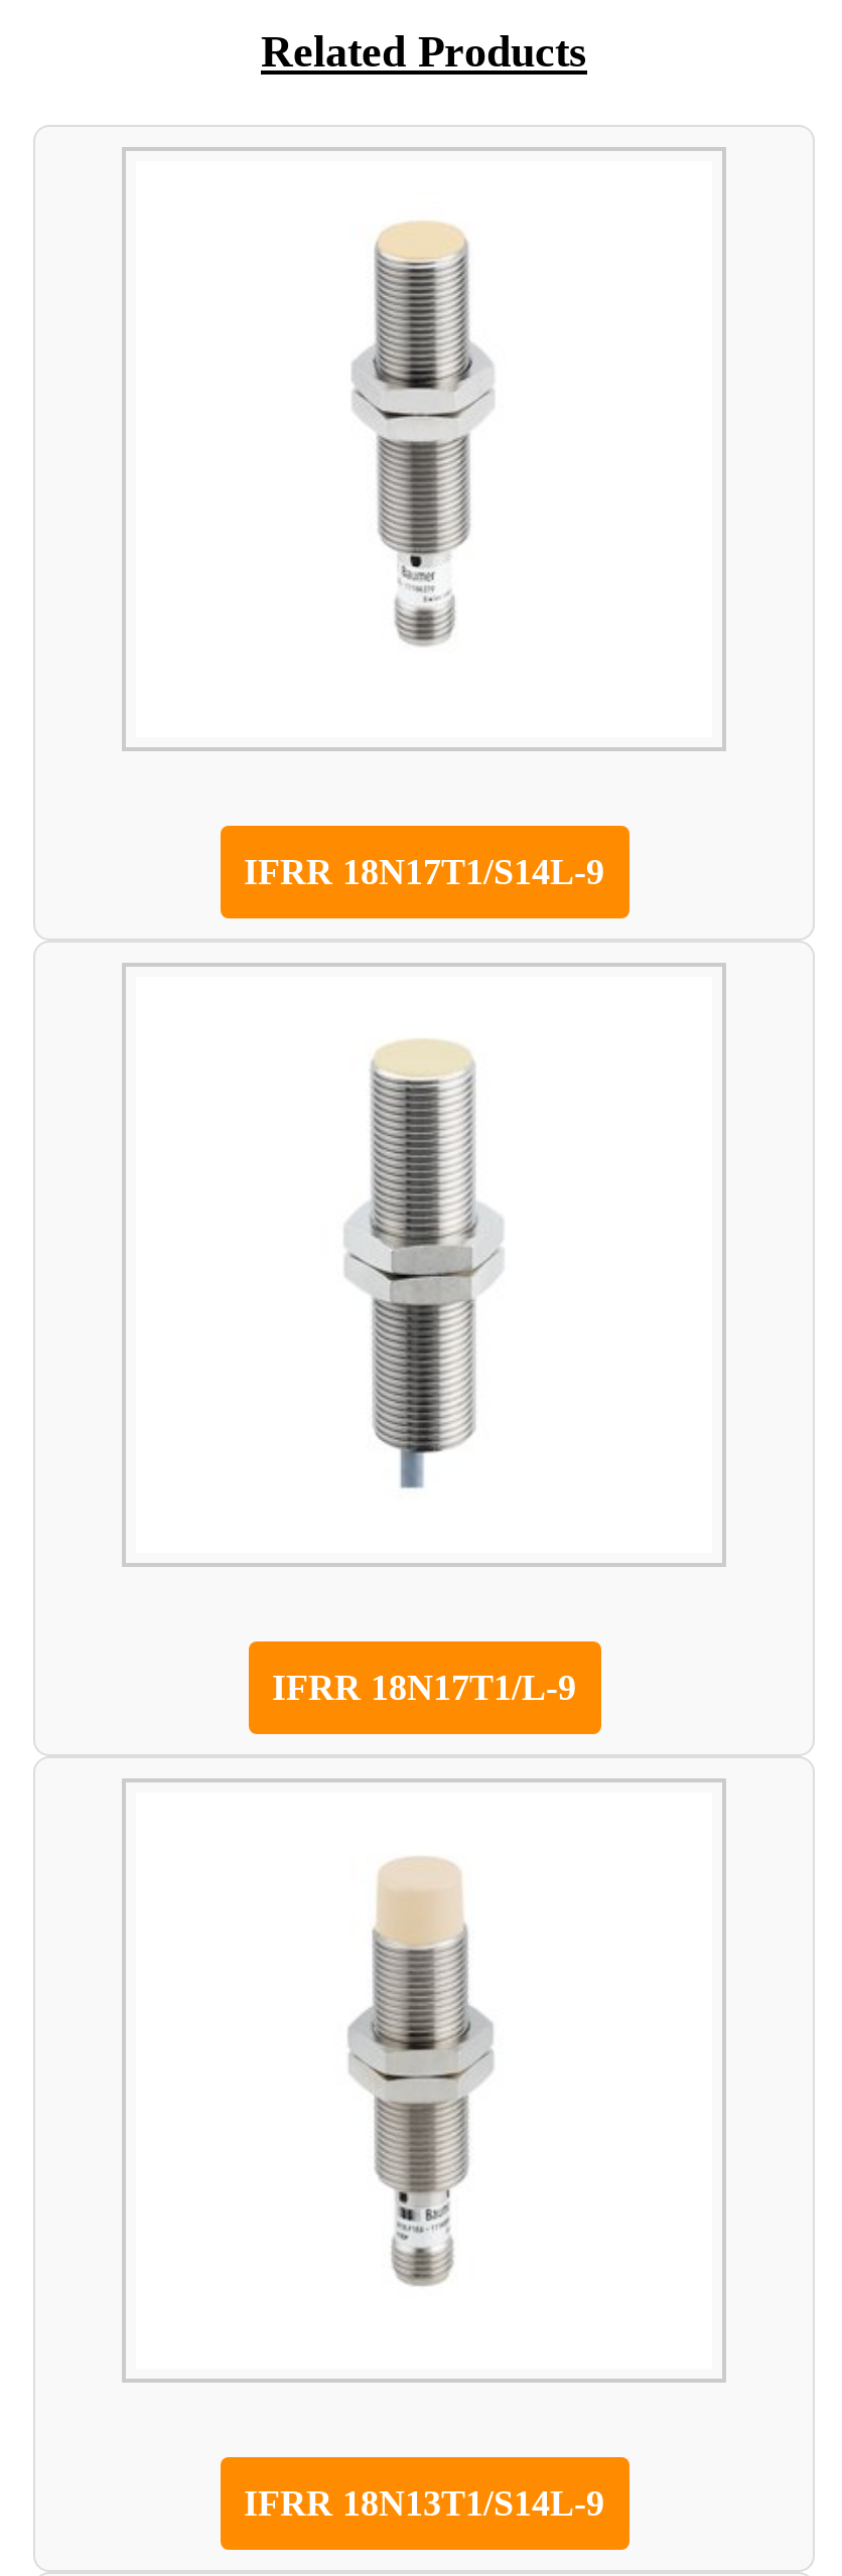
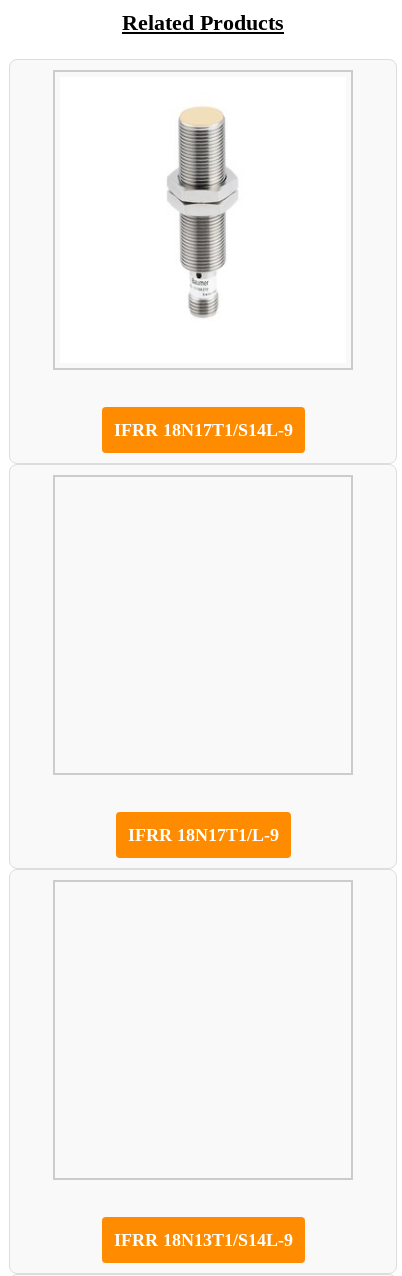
- [image]

- [image]
